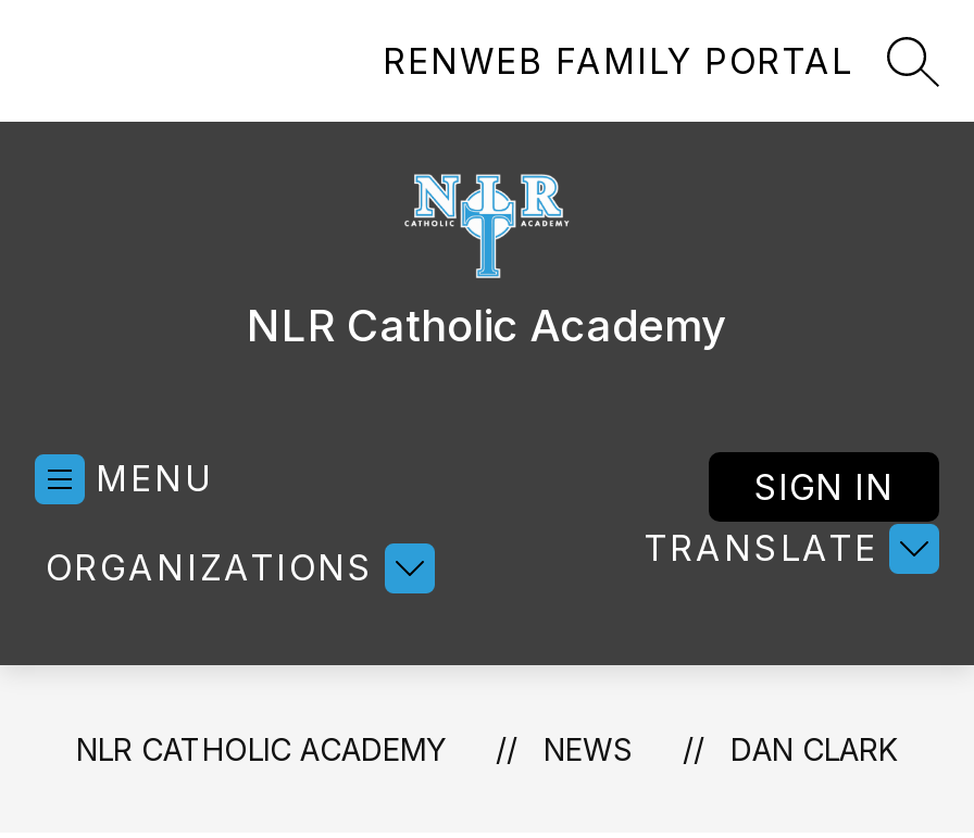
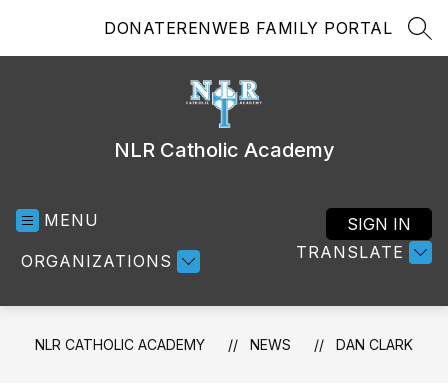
- RENWEB FAMILY PORTAL
+ DONATERENWEB FAMILY PORTAL
